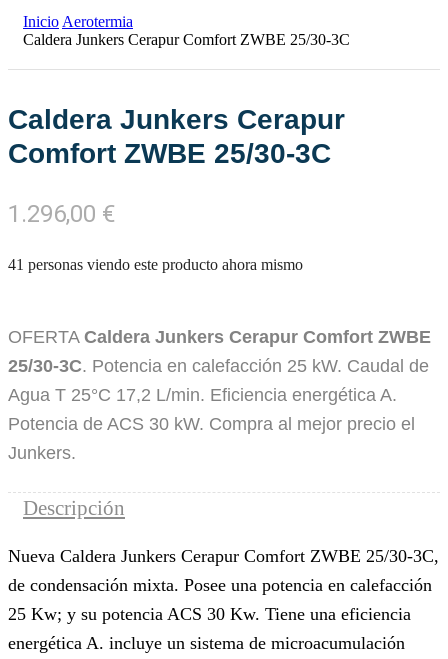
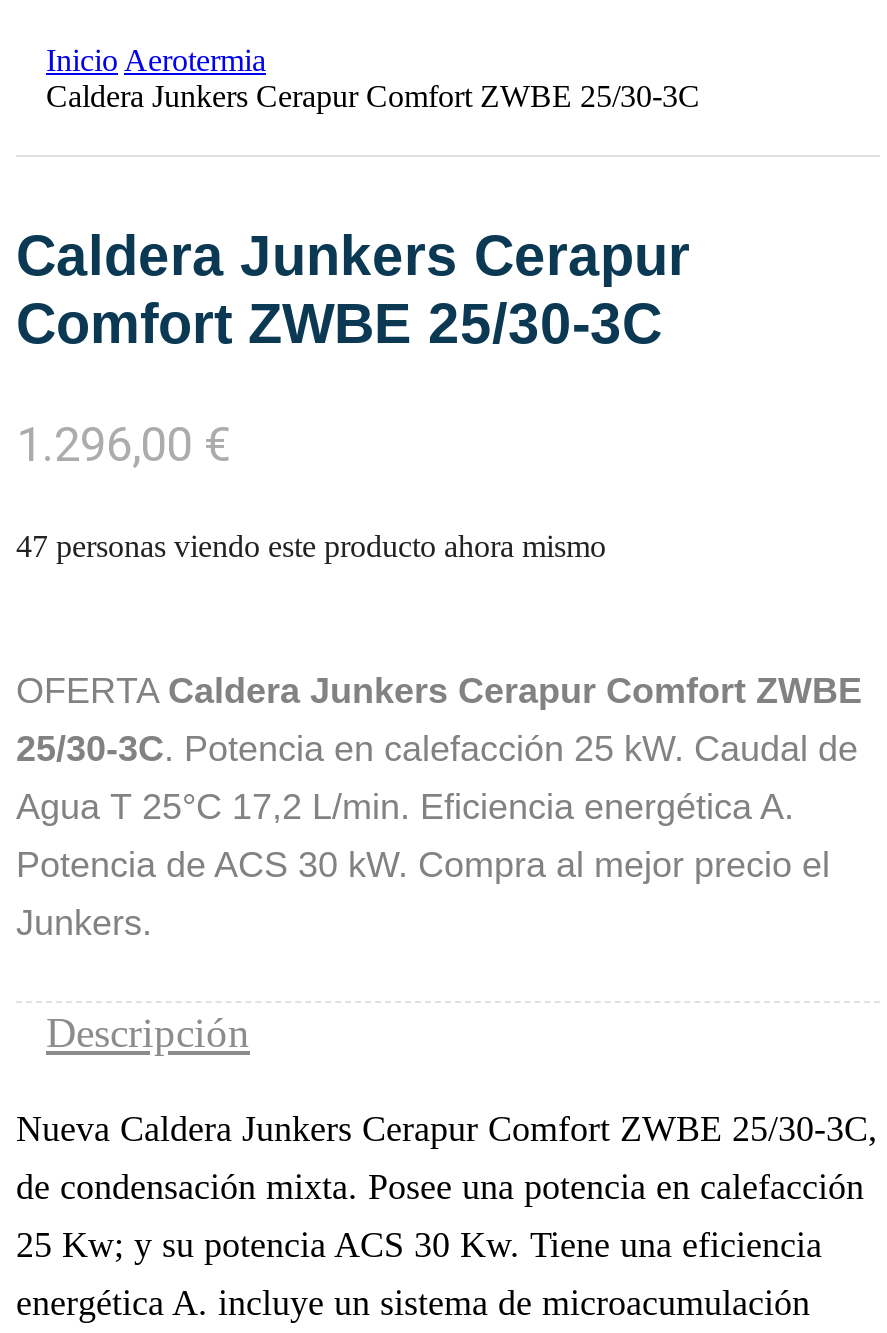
- 41 personas viendo este producto ahora mismo
+ 47 personas viendo este producto ahora mismo
